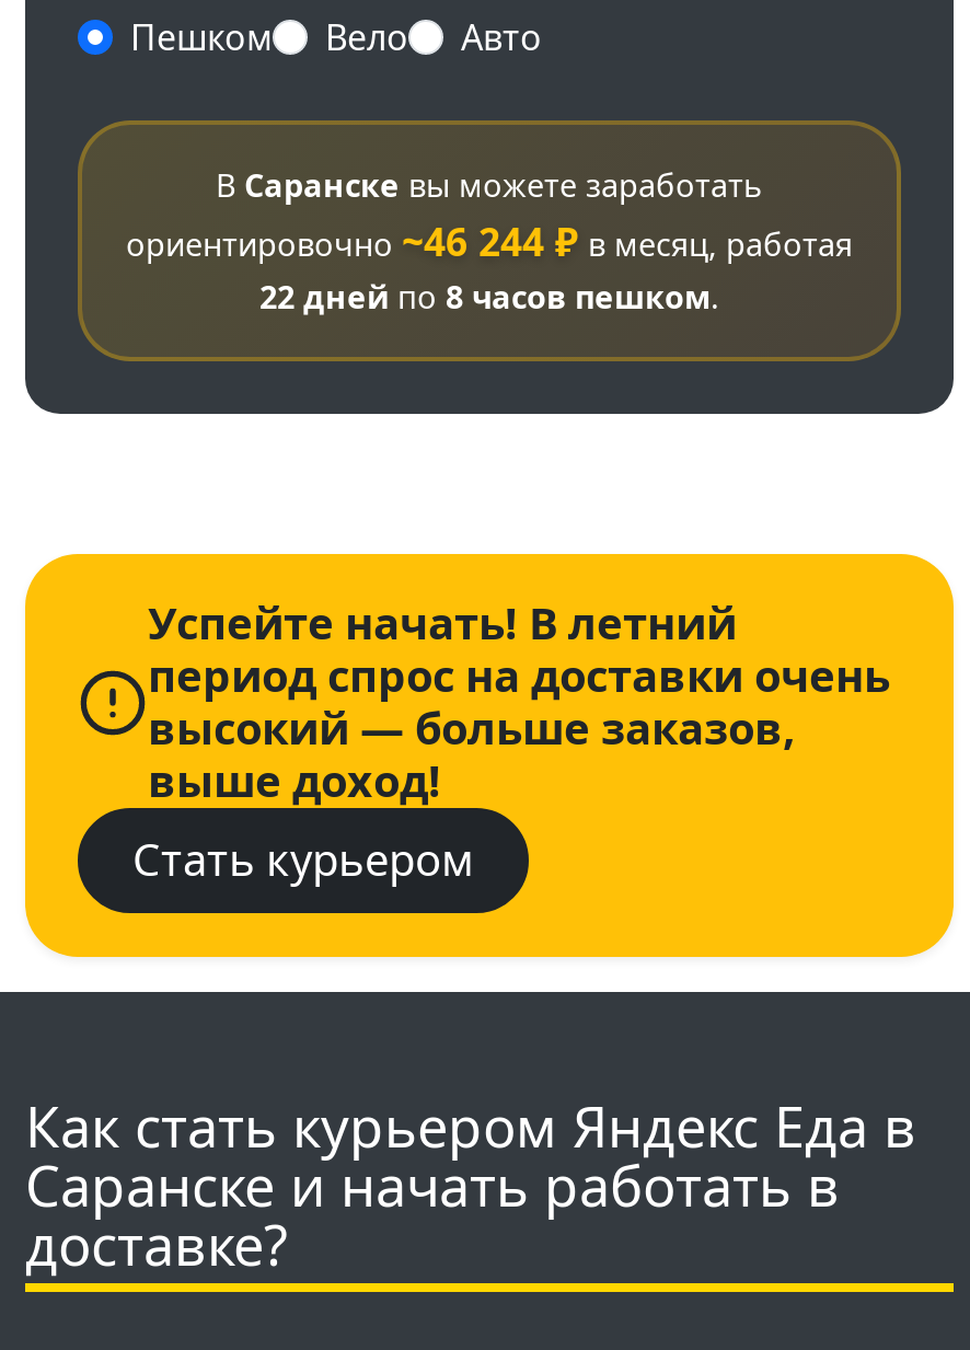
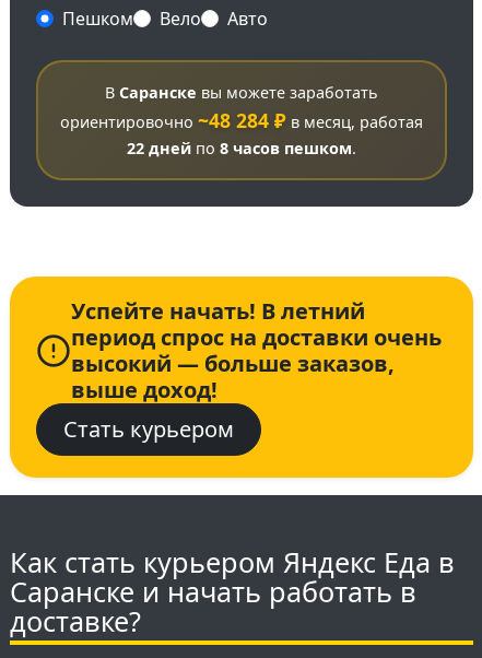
- ориентировочно ~46 244 ₽ в месяц, работая
+ ориентировочно ~48 284 ₽ в месяц, работая
